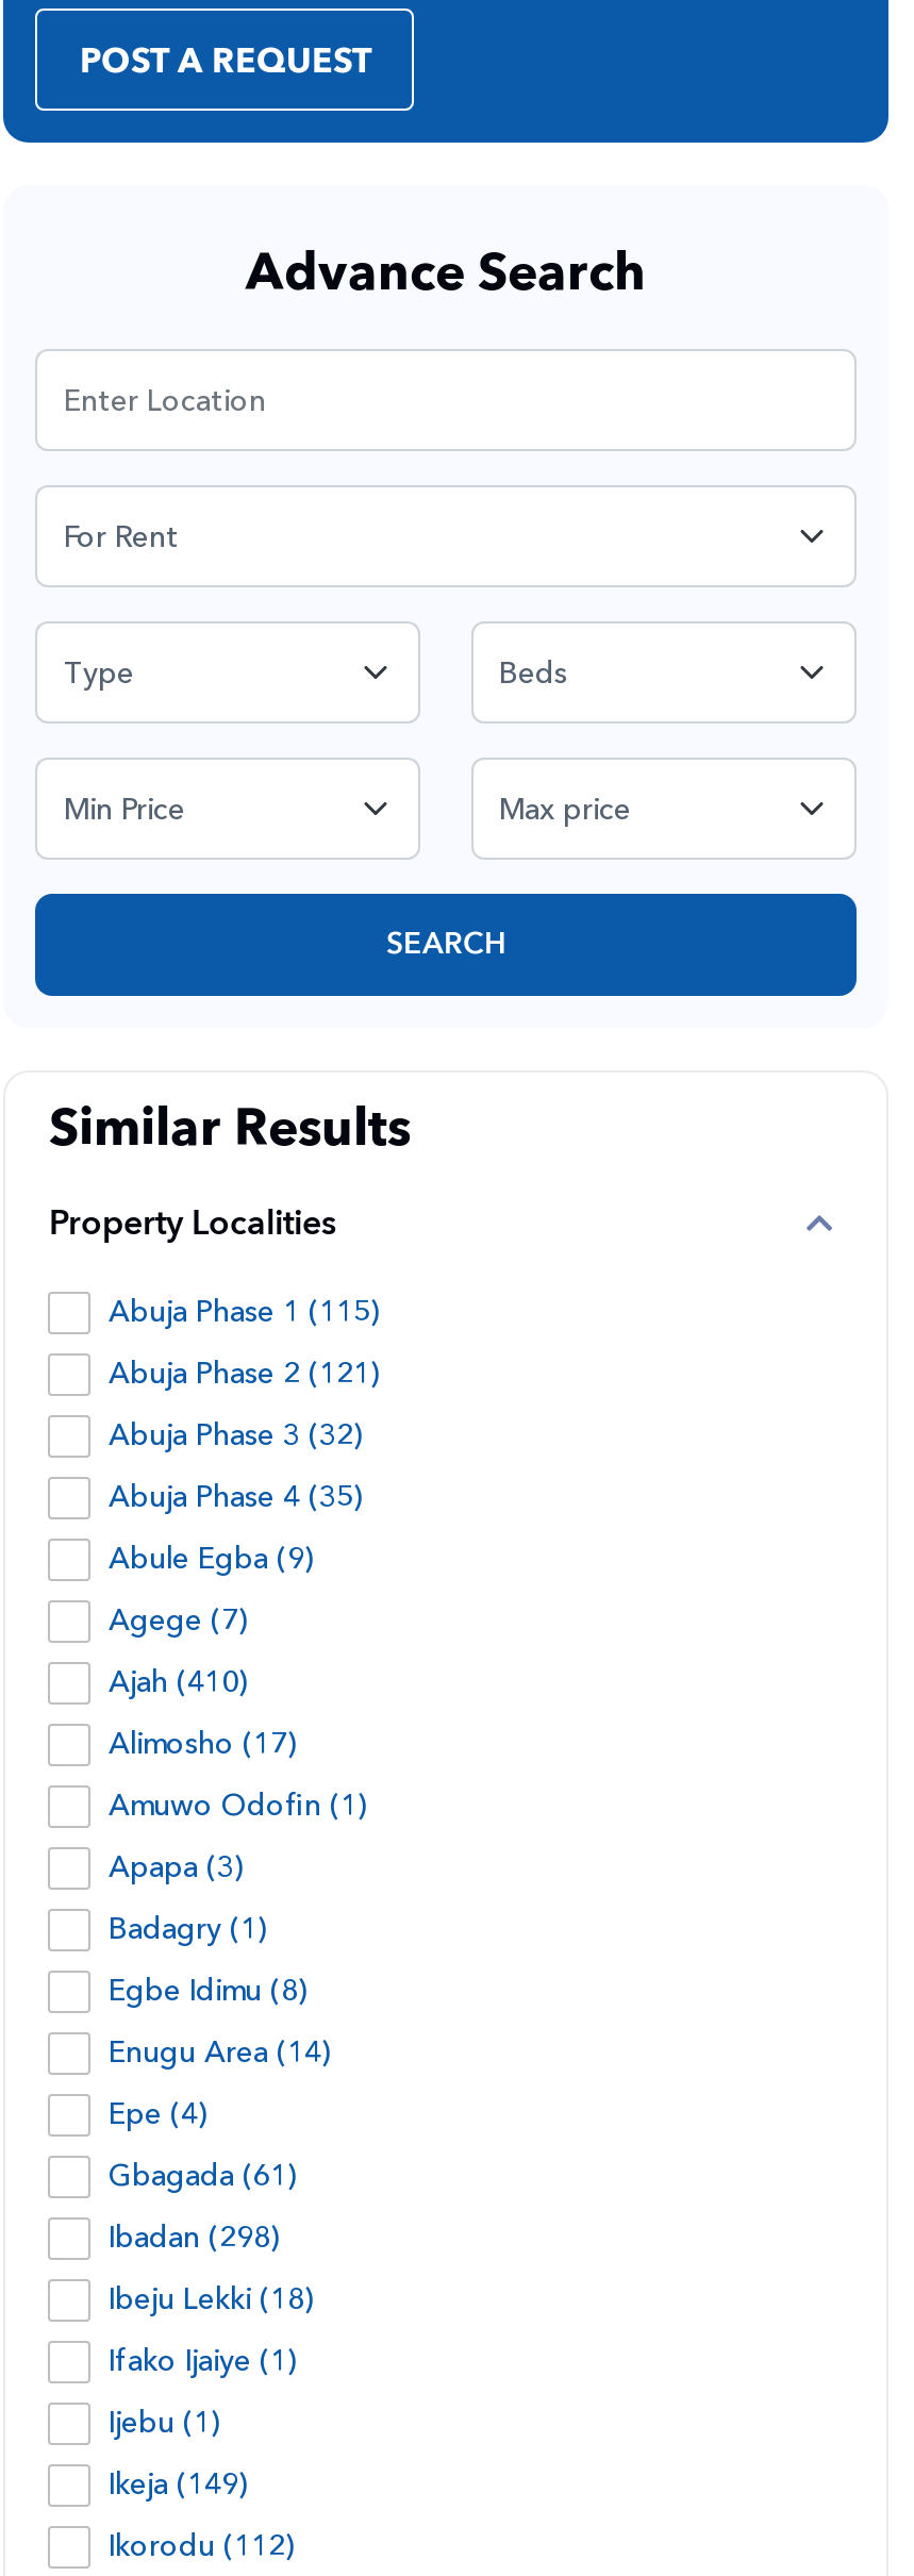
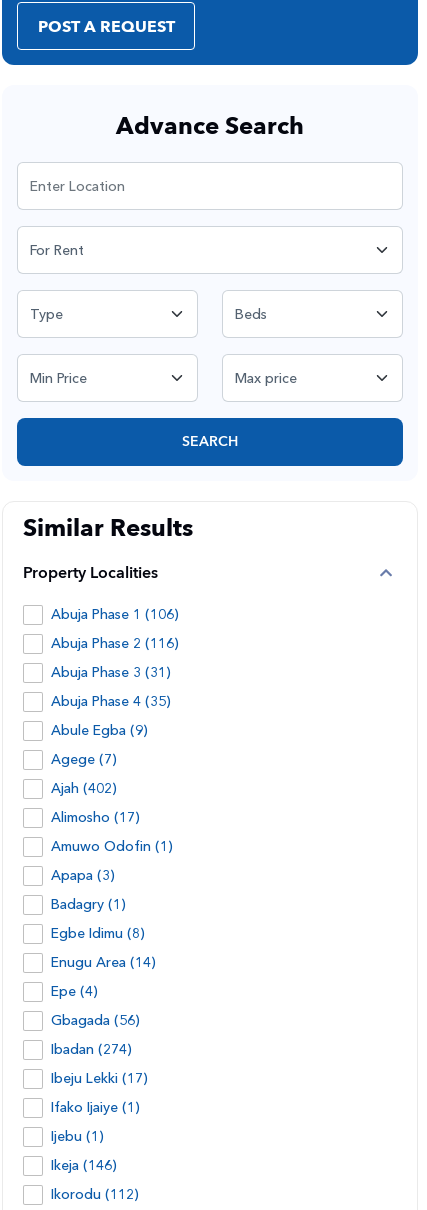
- Abuja Phase 1 (115)
+ Abuja Phase 1 (106)

- Abuja Phase 2 (121)
+ Abuja Phase 2 (116)

- Abuja Phase 3 (32)
+ Abuja Phase 3 (31)

- Ajah (410)
+ Ajah (402)

- Gbagada (61)
+ Gbagada (56)

- Ibadan (298)
+ Ibadan (274)

- Ibeju Lekki (18)
+ Ibeju Lekki (17)

- Ikeja (149)
+ Ikeja (146)
